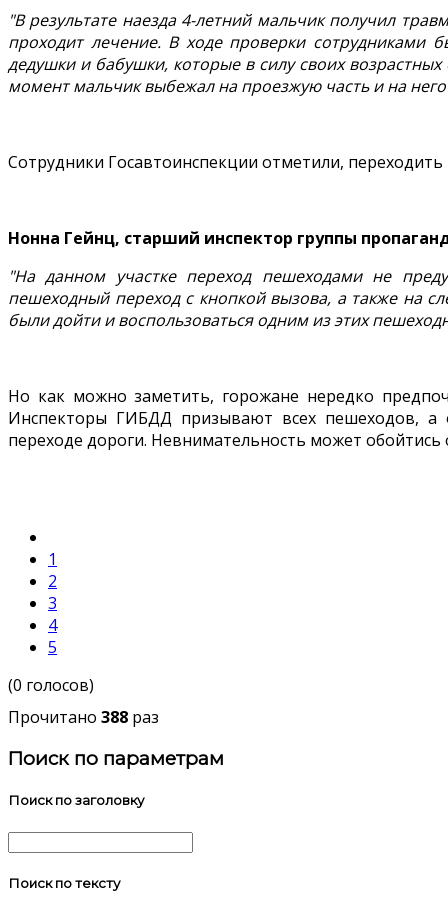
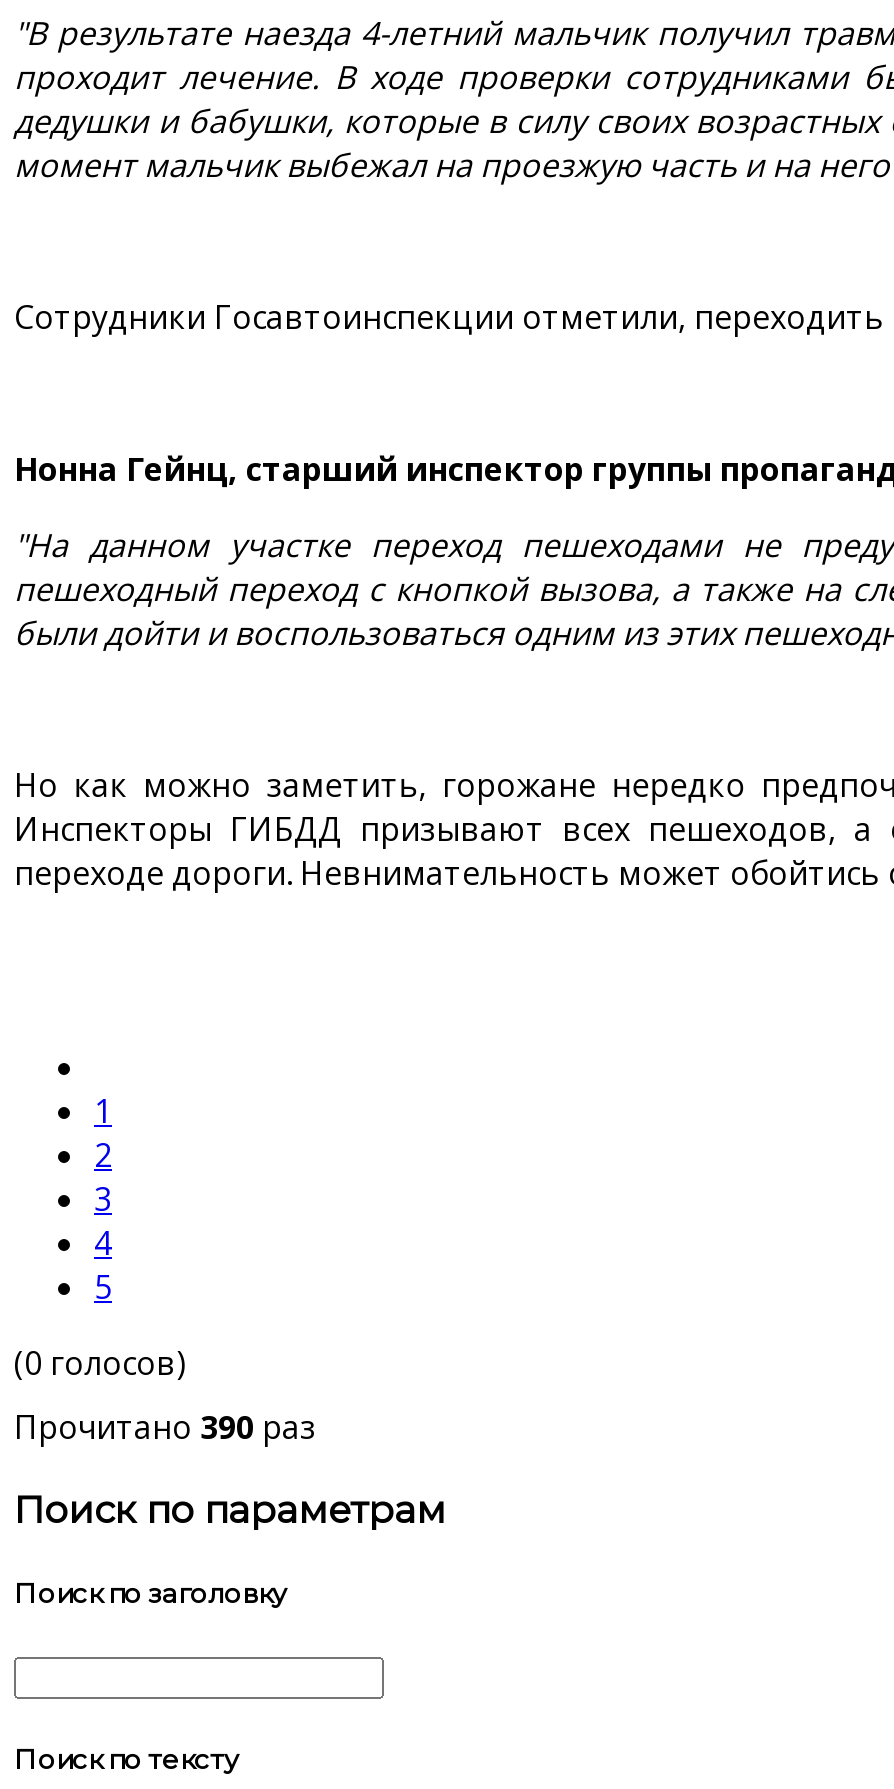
- Прочитано 388 раз
+ Прочитано 390 раз
